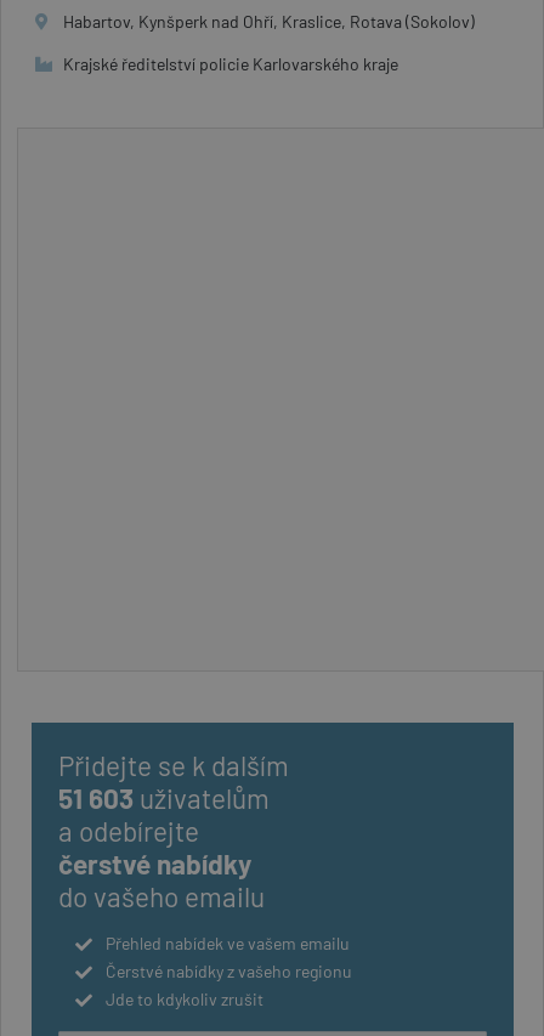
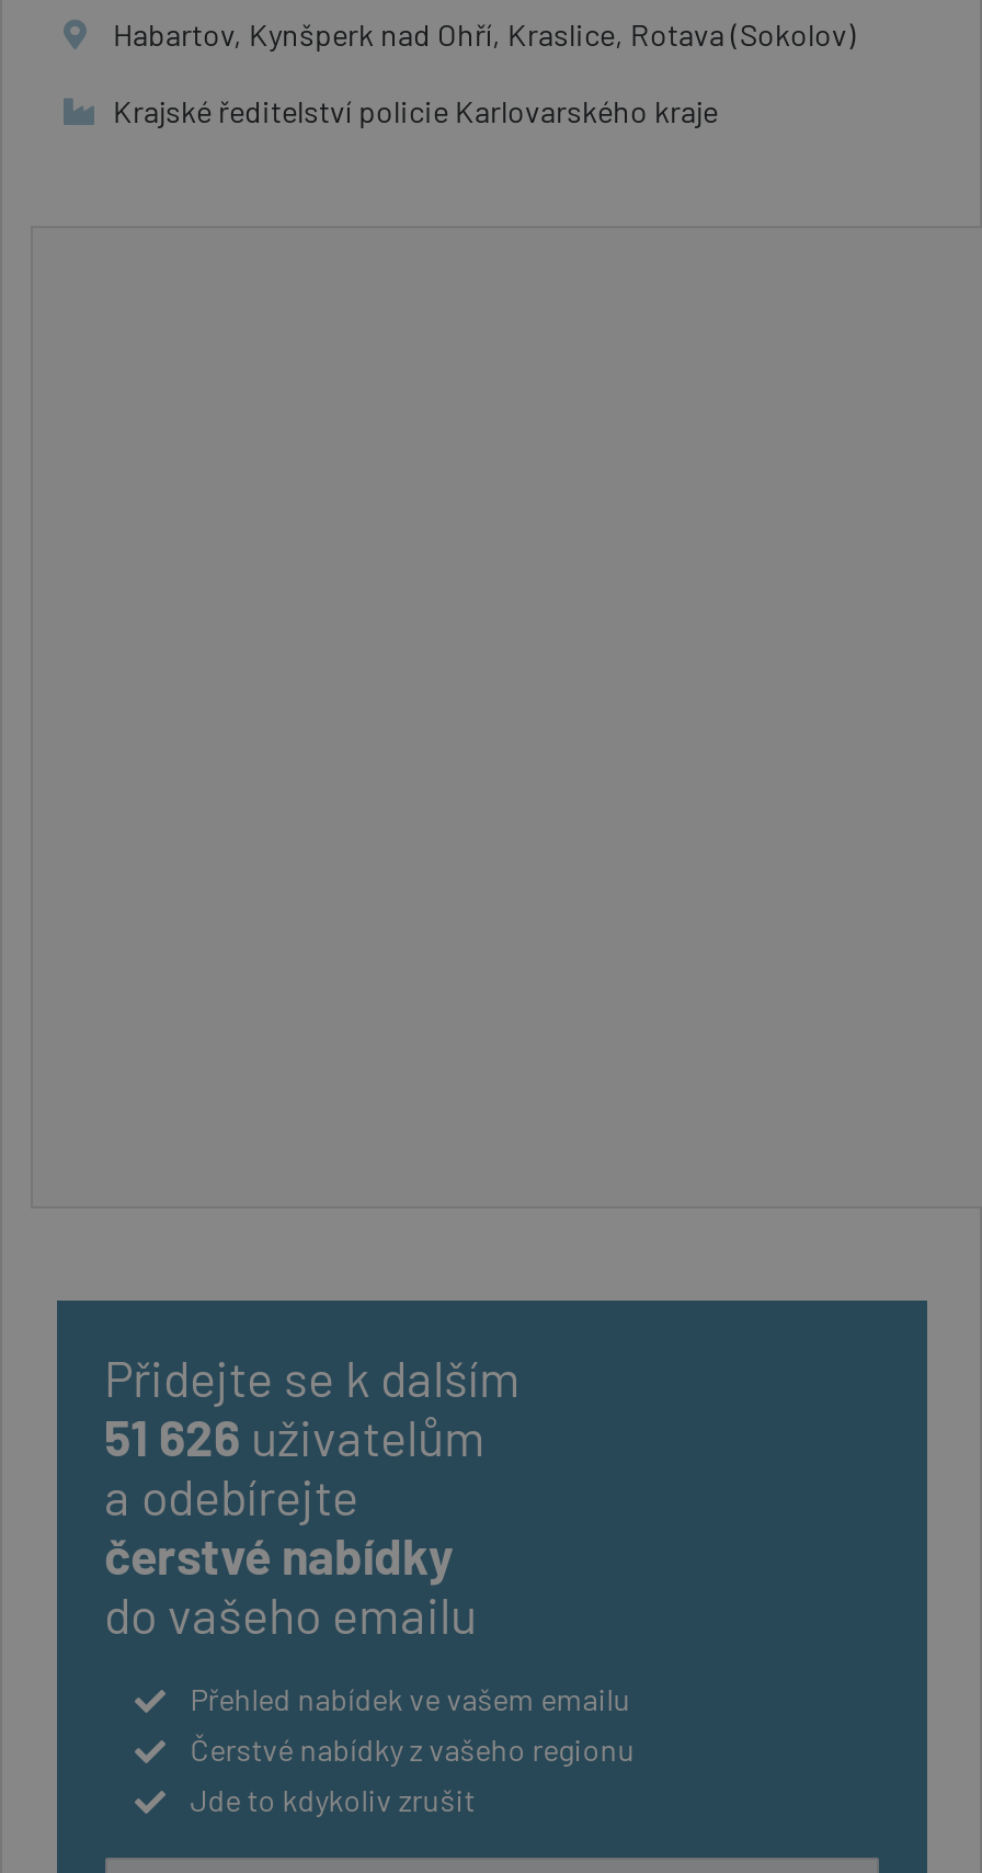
- 51 603 uživatelům
+ 51 626 uživatelům
